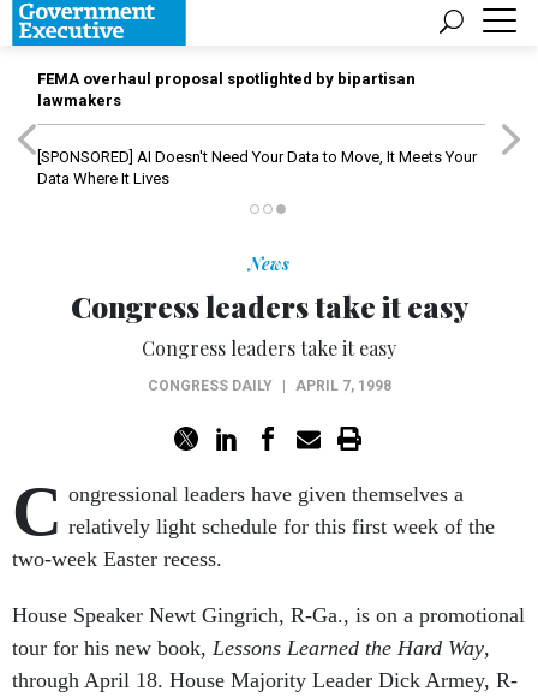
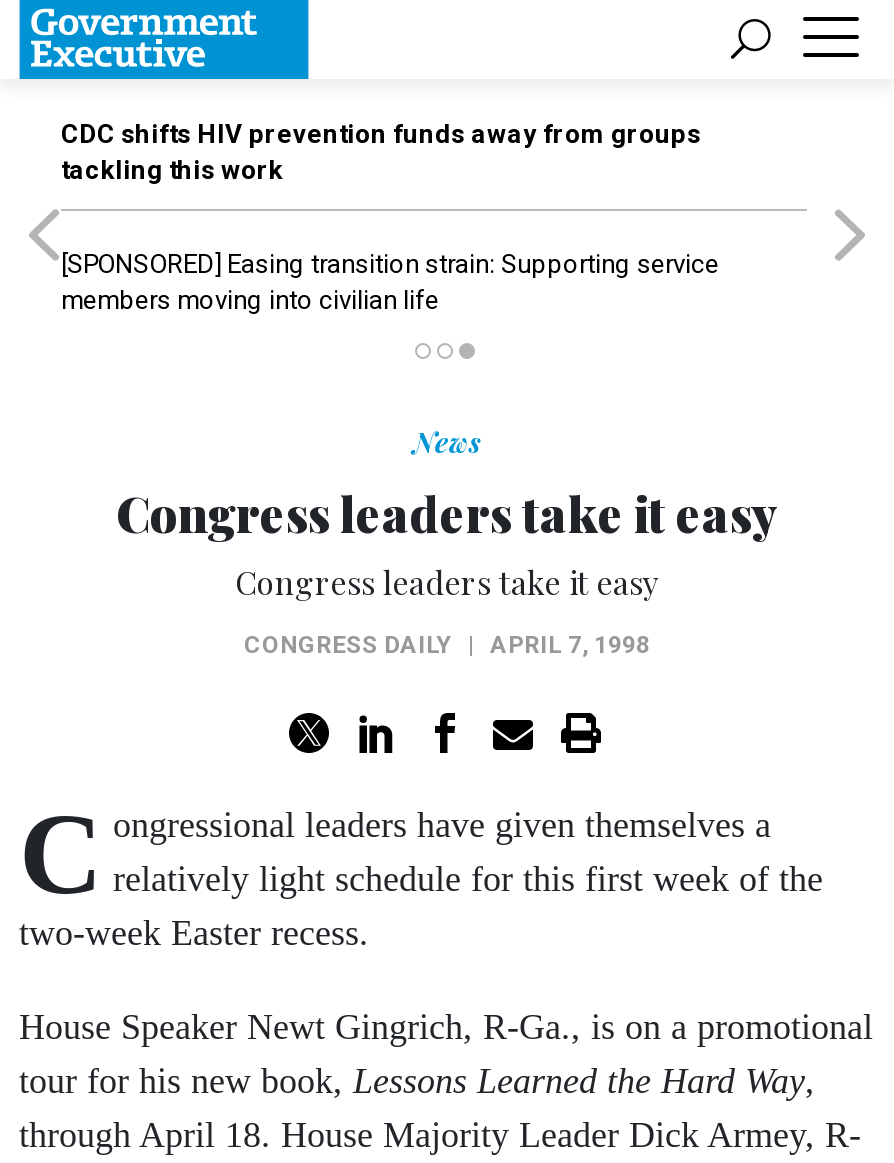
- FEMA overhaul proposal spotlighted by bipartisan
- lawmakers
+ CDC shifts HIV prevention funds away from groups
+ tackling this work

- [SPONSORED] AI Doesn't Need Your Data to Move, It Meets Your
- Data Where It Lives
+ [SPONSORED] Easing transition strain: Supporting service
+ members moving into civilian life
